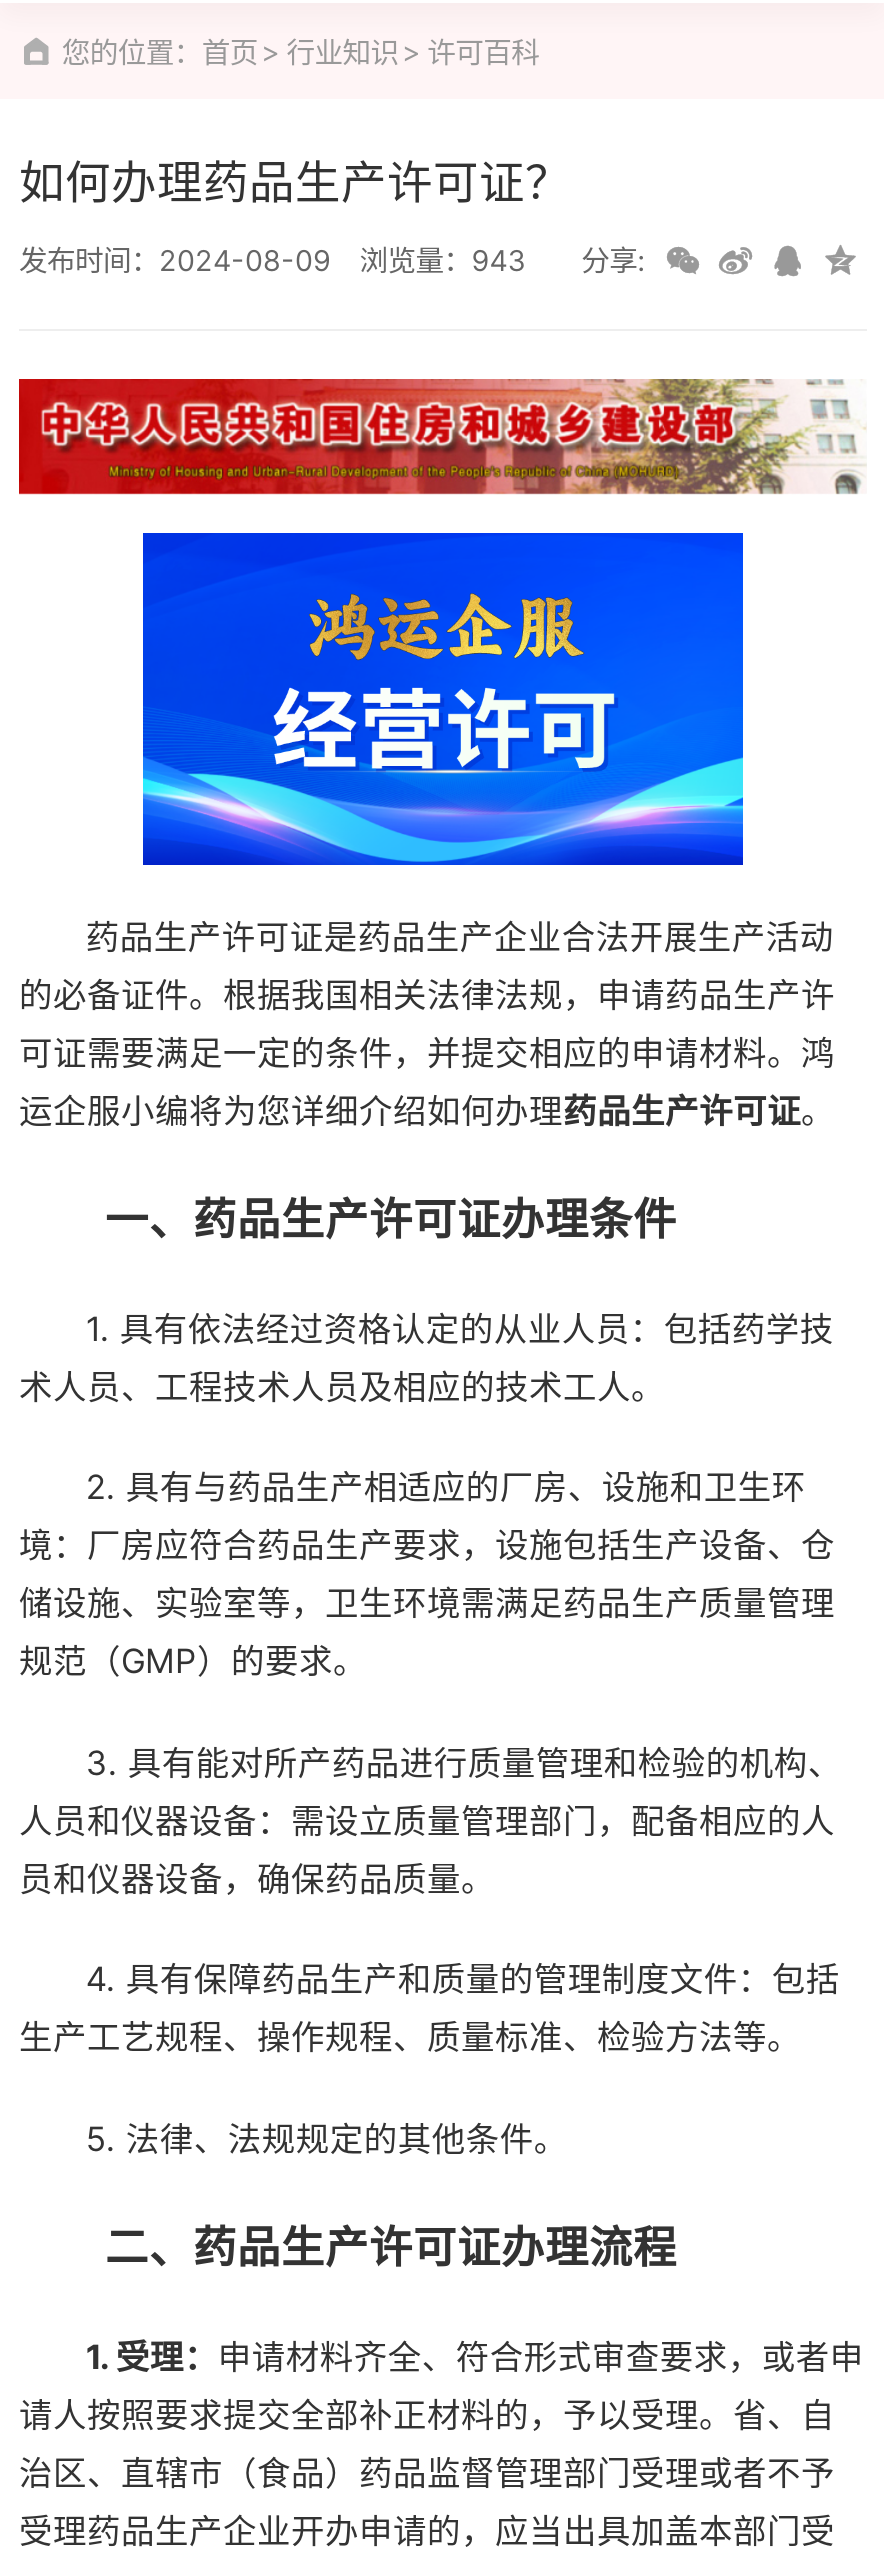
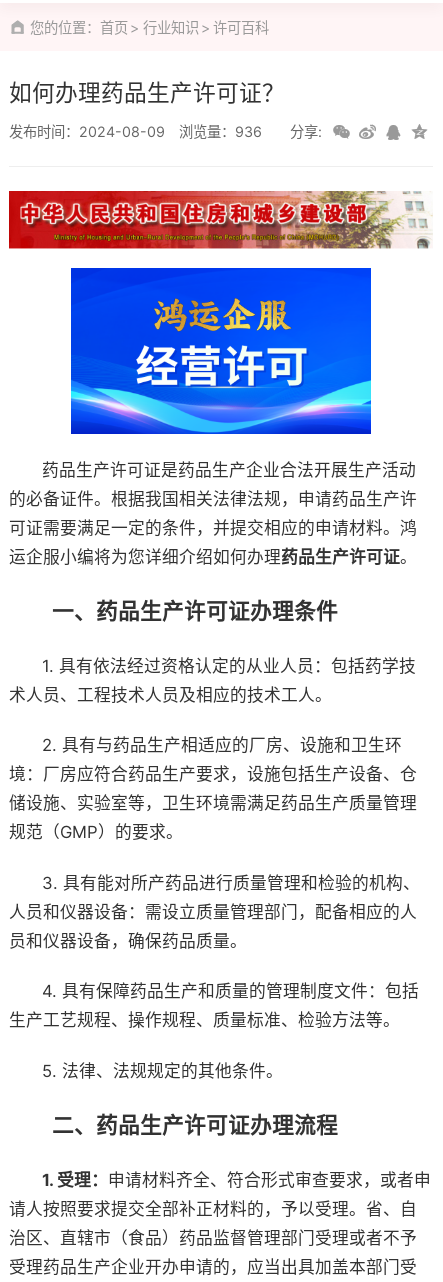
- 发布时间：2024-08-09 浏览量：943 分享:
+ 发布时间：2024-08-09 浏览量：936 分享:
